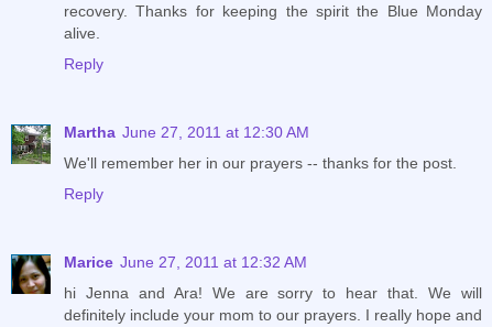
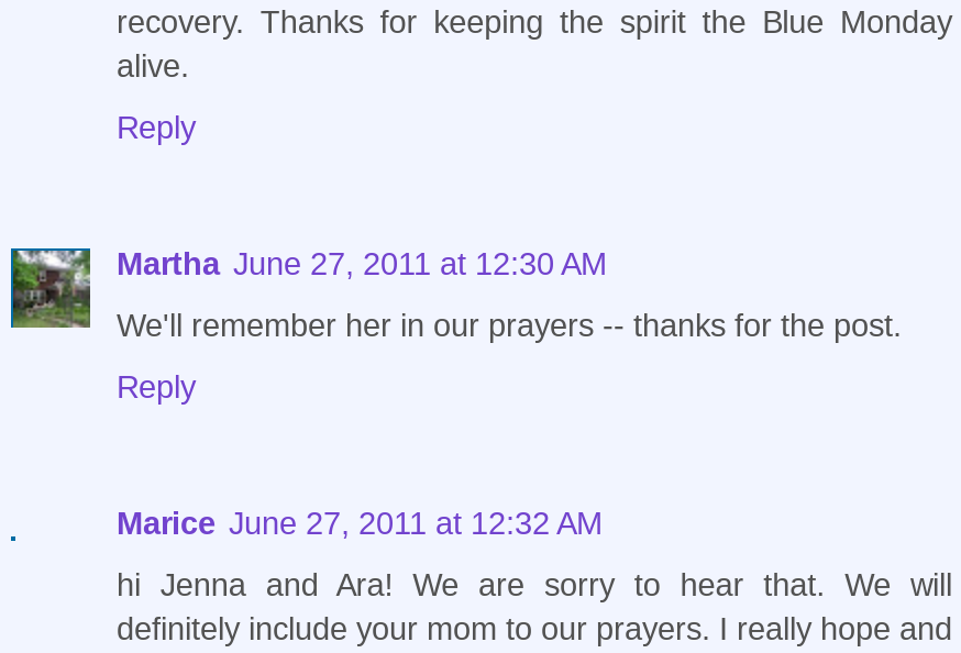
- [image]
